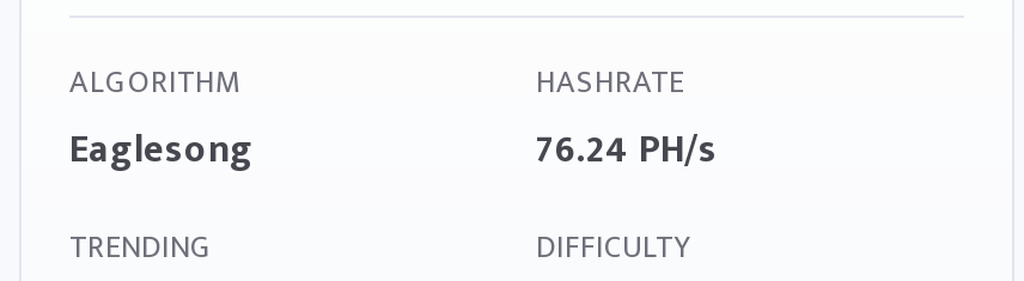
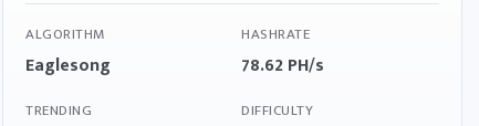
- 76.24 PH/s
+ 78.62 PH/s
